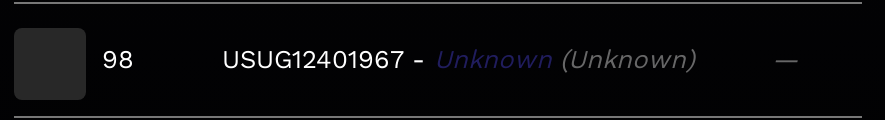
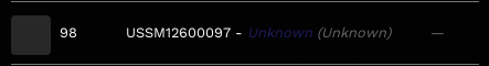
- USUG12401967
+ USSM12600097
